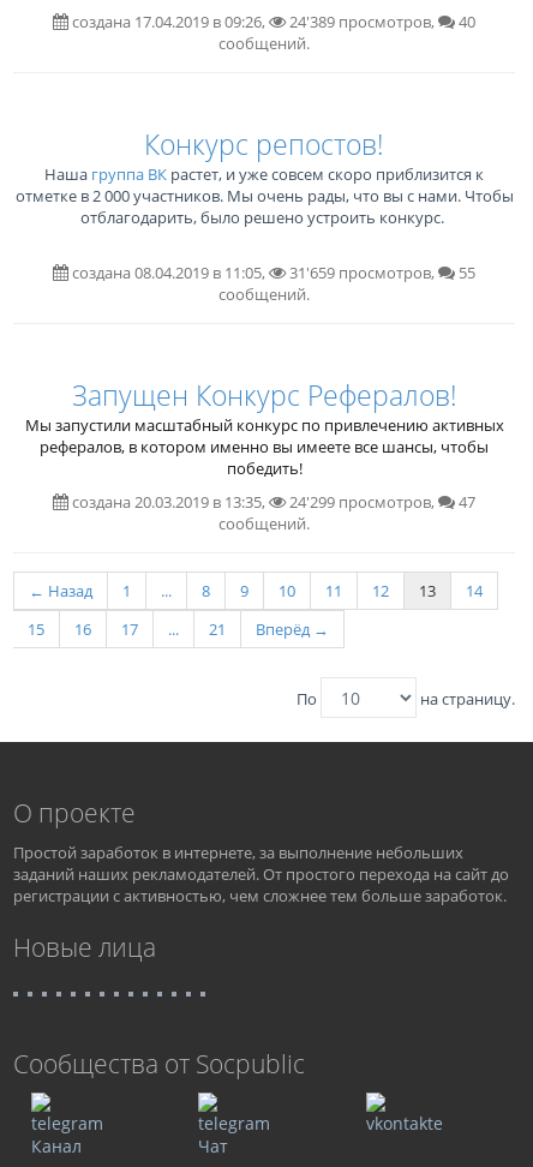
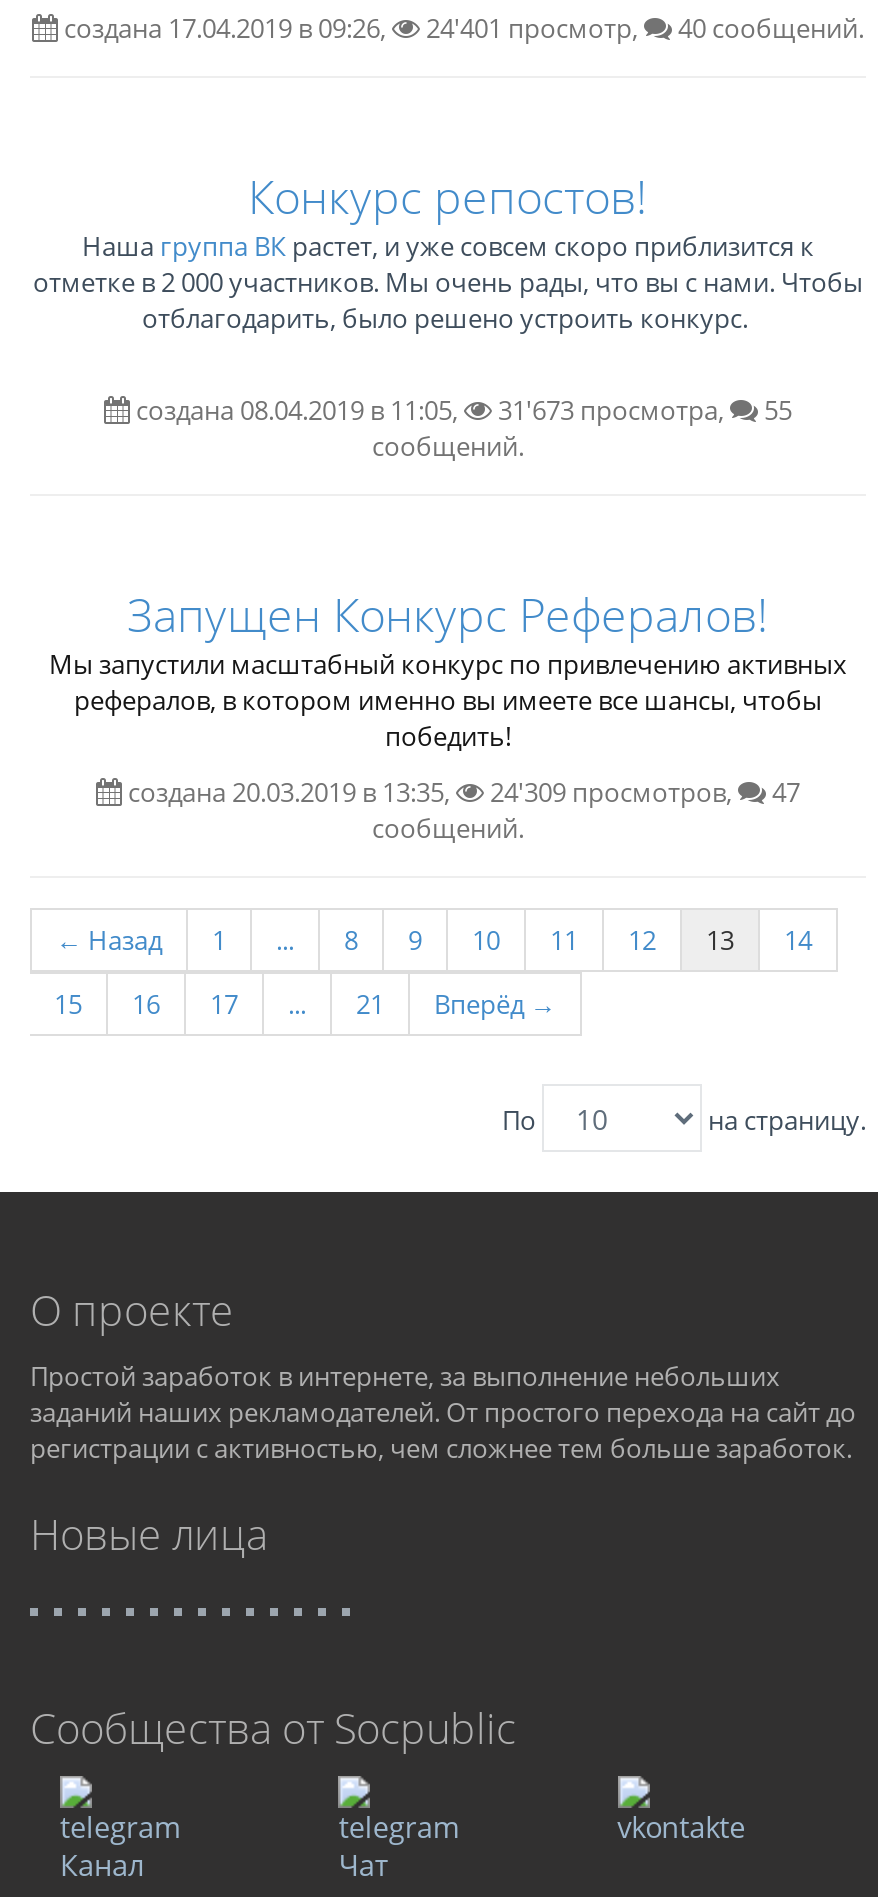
- 24'389 просмотров,
- 40
- сообщений.
+ 24'401 просмотр,
+ 40 сообщений.

- создана 08.04.2019 в 11:05, 31'659 просмотров, 55
+ создана 08.04.2019 в 11:05, 31'673 просмотра, 55

- создана 20.03.2019 в 13:35, 24'299 просмотров, 47
+ создана 20.03.2019 в 13:35, 24'309 просмотров, 47
